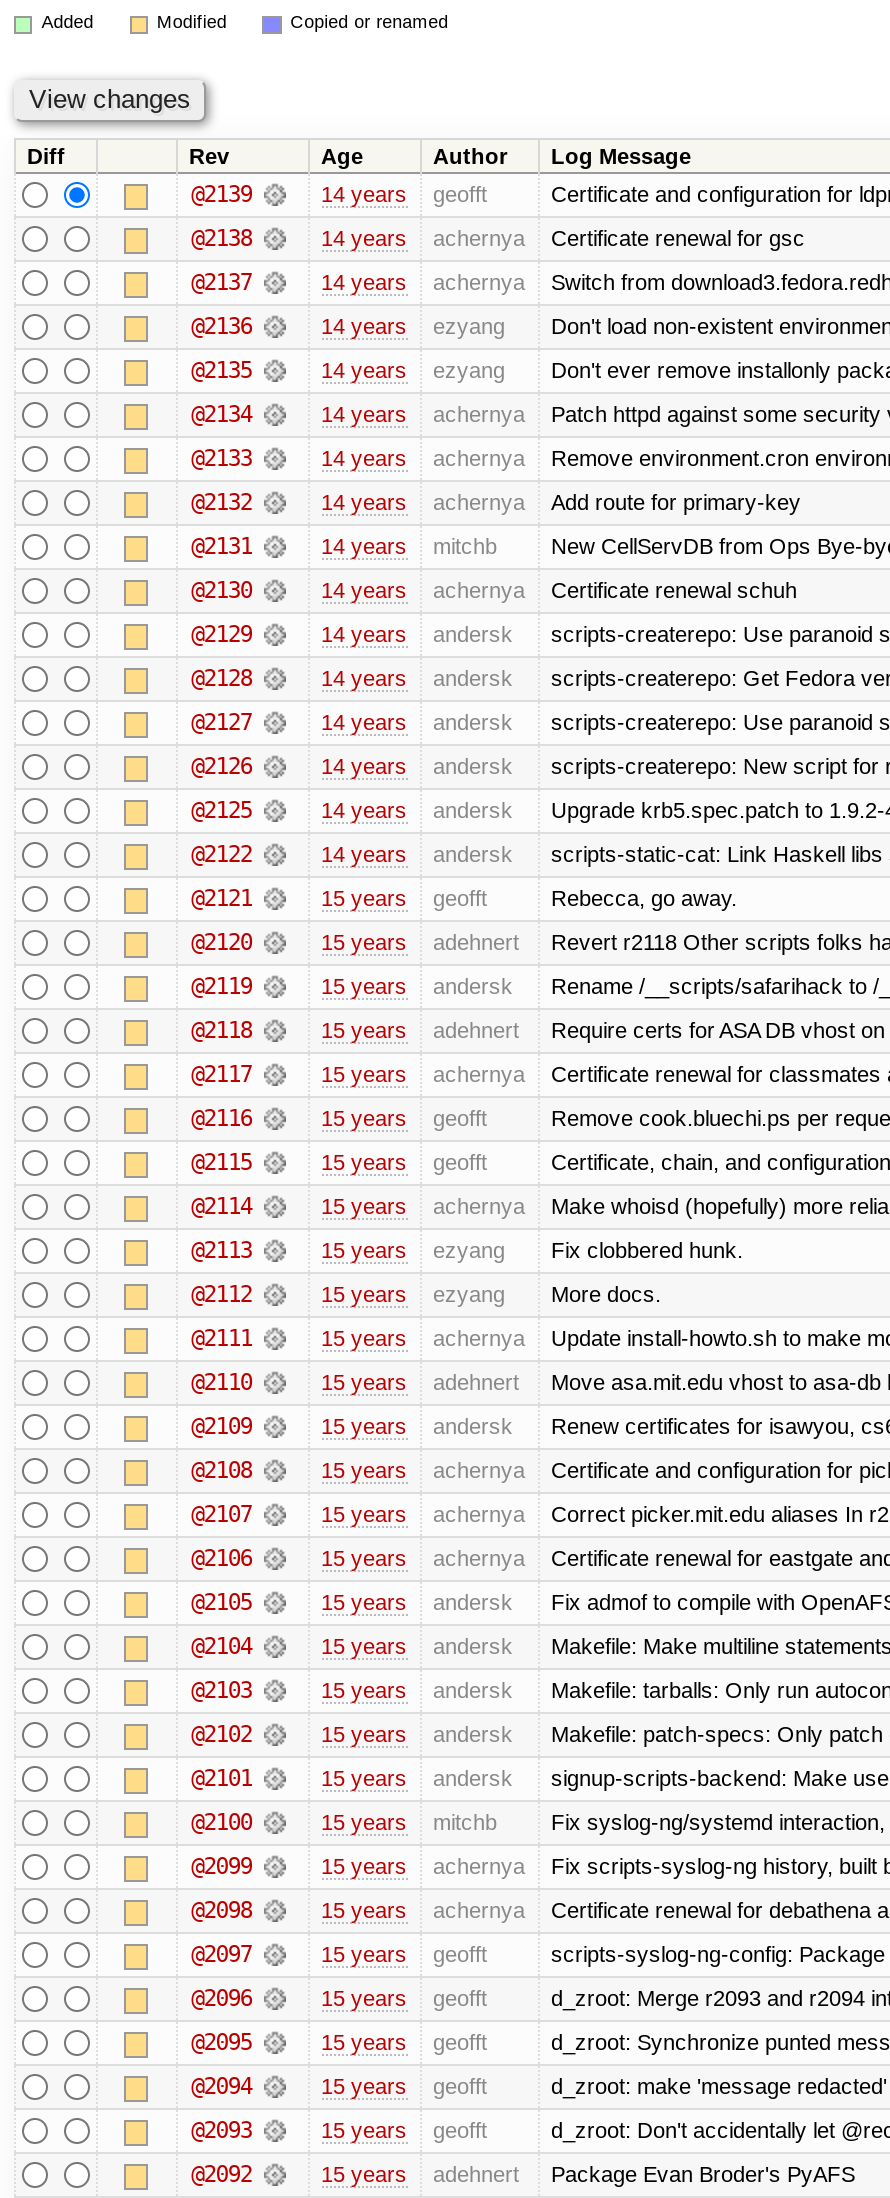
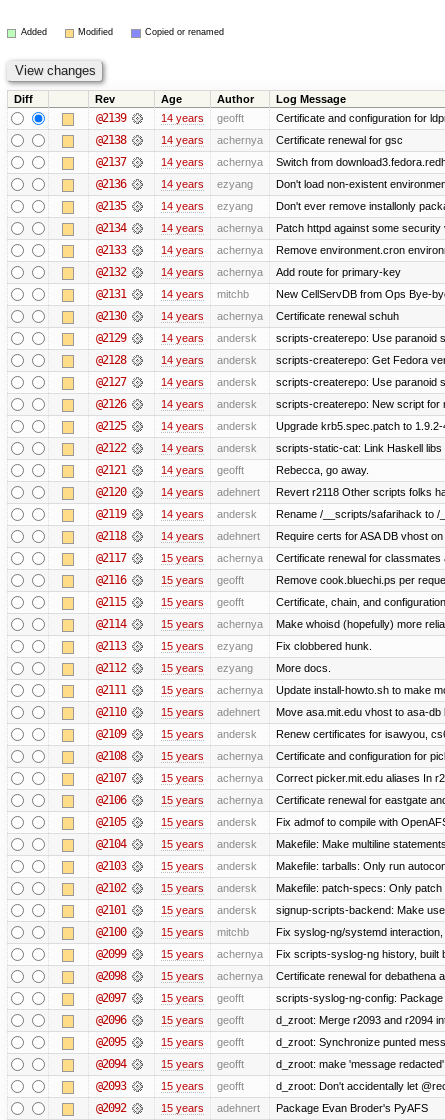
- 15 years geofft
+ 14 years geofft

- 15 years
+ 14 years

- 15 years
+ 14 years

- 15 years
+ 14 years
